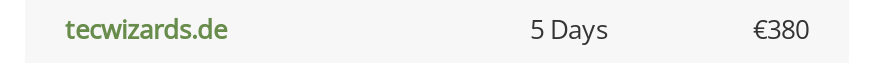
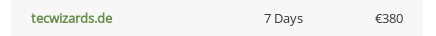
- 5 Days
+ 7 Days
